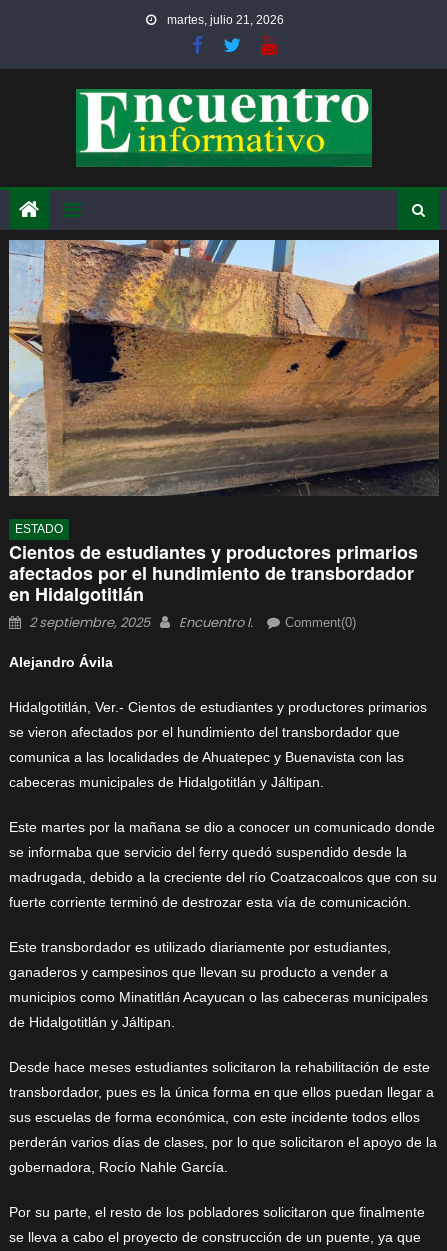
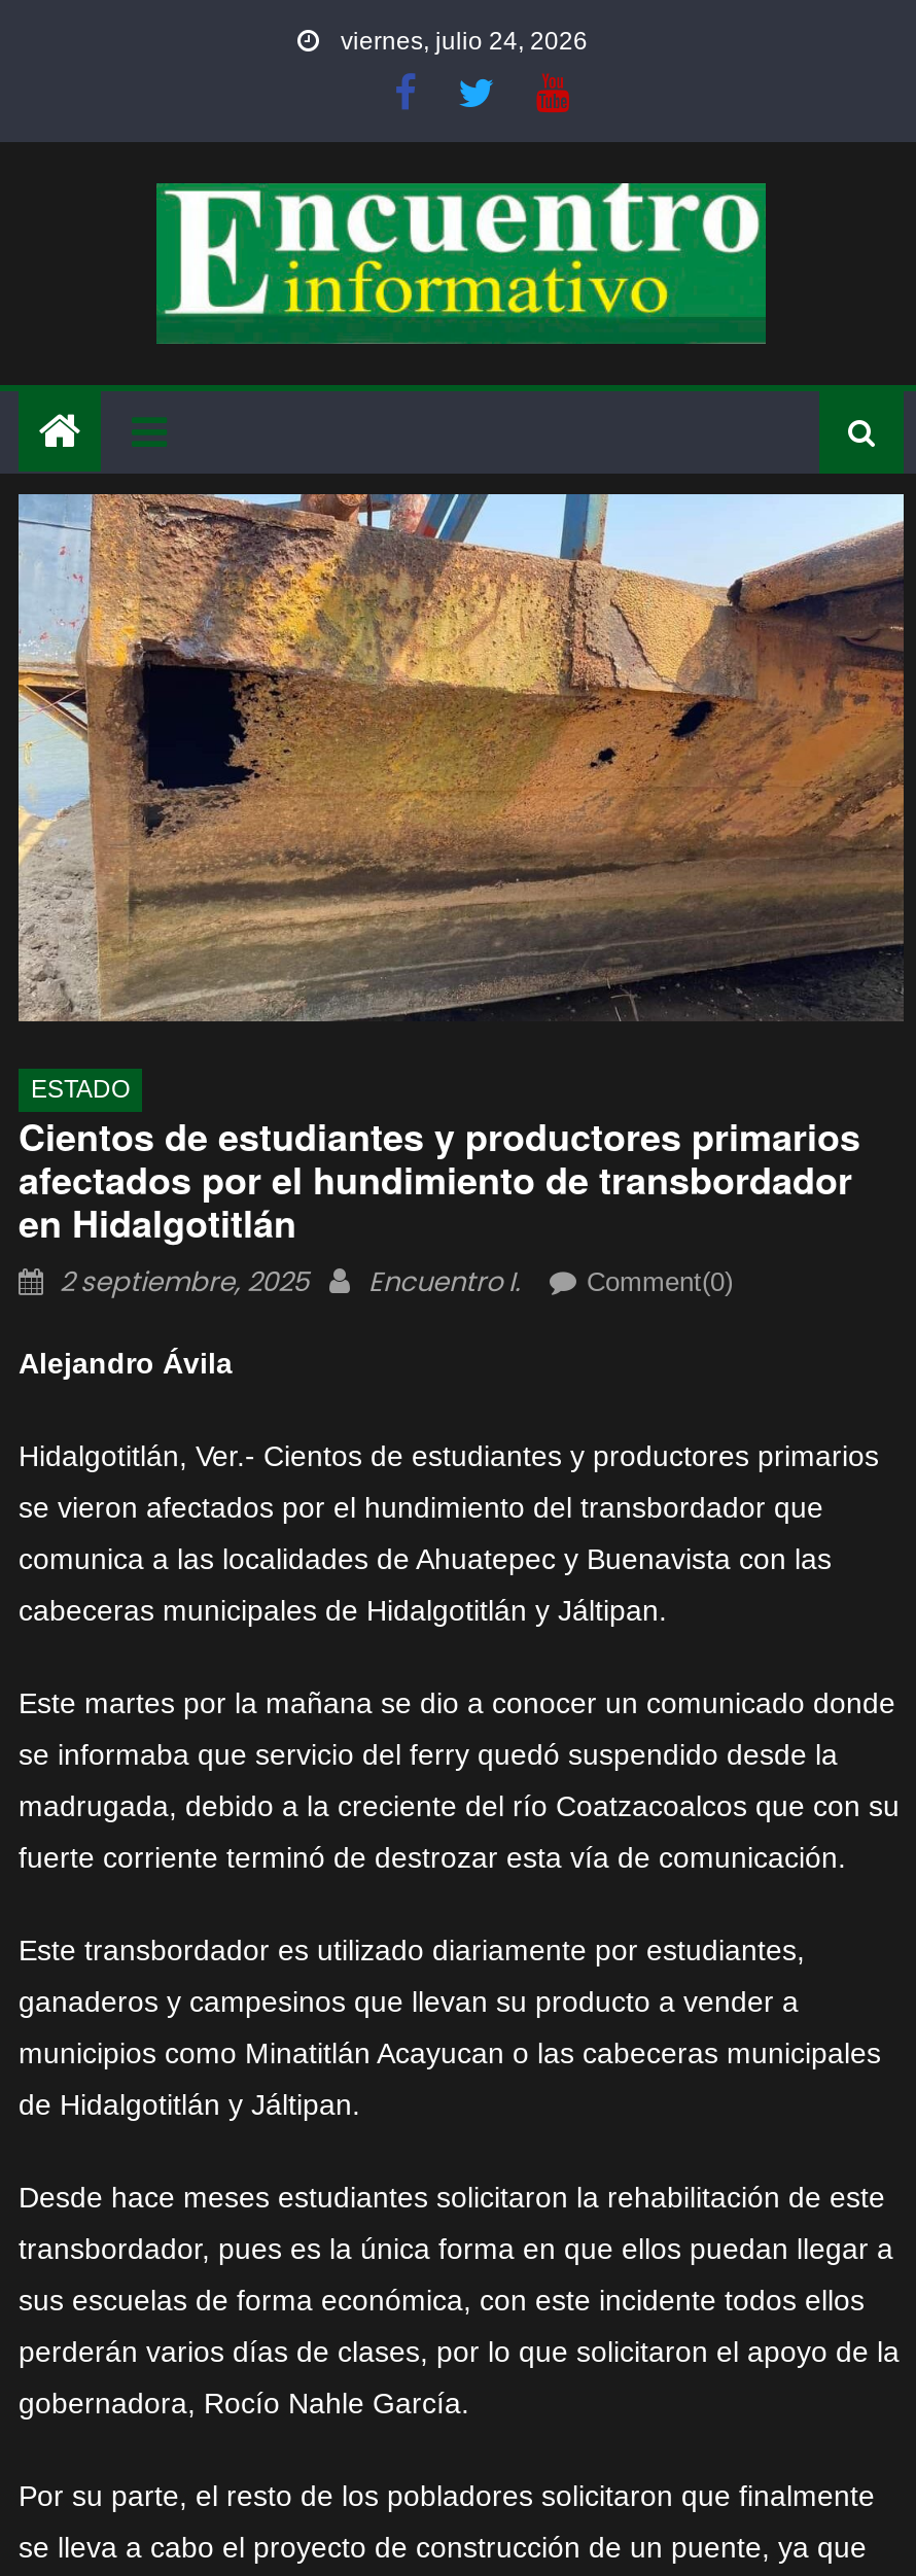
- martes, julio 21, 2026
+ viernes, julio 24, 2026
